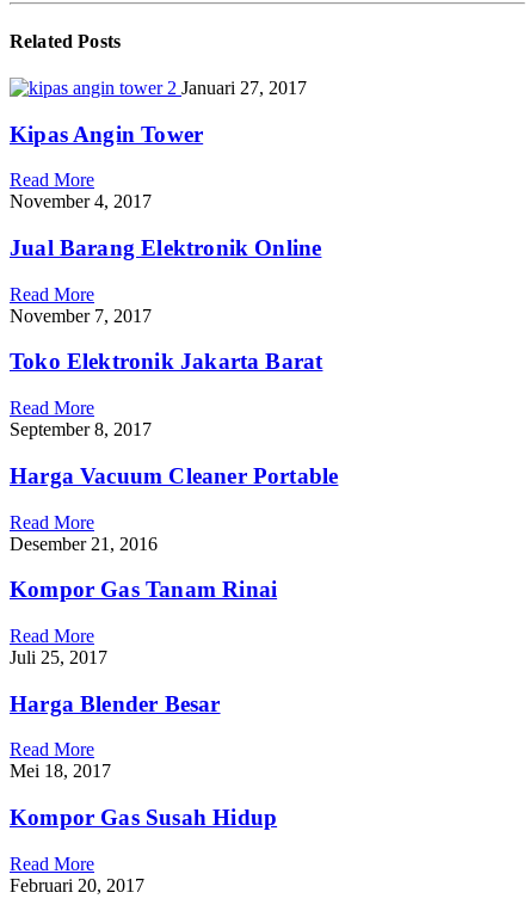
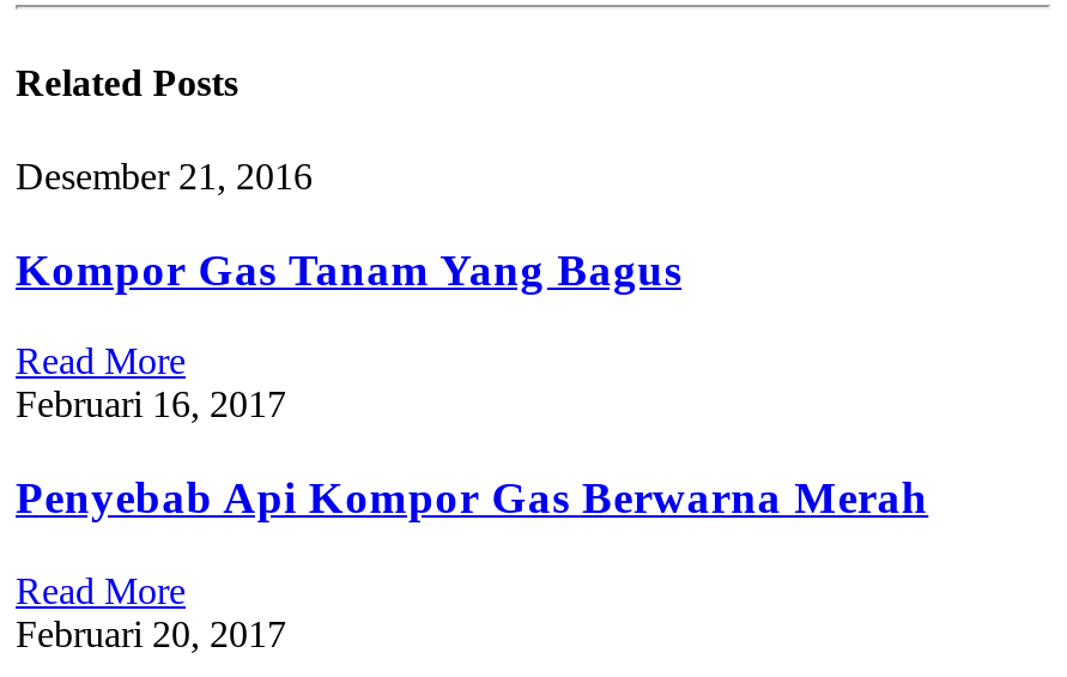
- Januari 27, 2017
+ Desember 21, 2016

- Kipas Angin Tower
+ Kompor Gas Tanam Yang Bagus

- November 4, 2017
- Jual Barang Elektronik Online
- Read More
- November 7, 2017
- Toko Elektronik Jakarta Barat
- Read More
- September 8, 2017
- Harga Vacuum Cleaner Portable
- Read More
- Desember 21, 2016
- Kompor Gas Tanam Rinai
- Read More
- Juli 25, 2017
- Harga Blender Besar
- Read More
- Mei 18, 2017
- Kompor Gas Susah Hidup
+ Februari 16, 2017
+ Penyebab Api Kompor Gas Berwarna Merah
